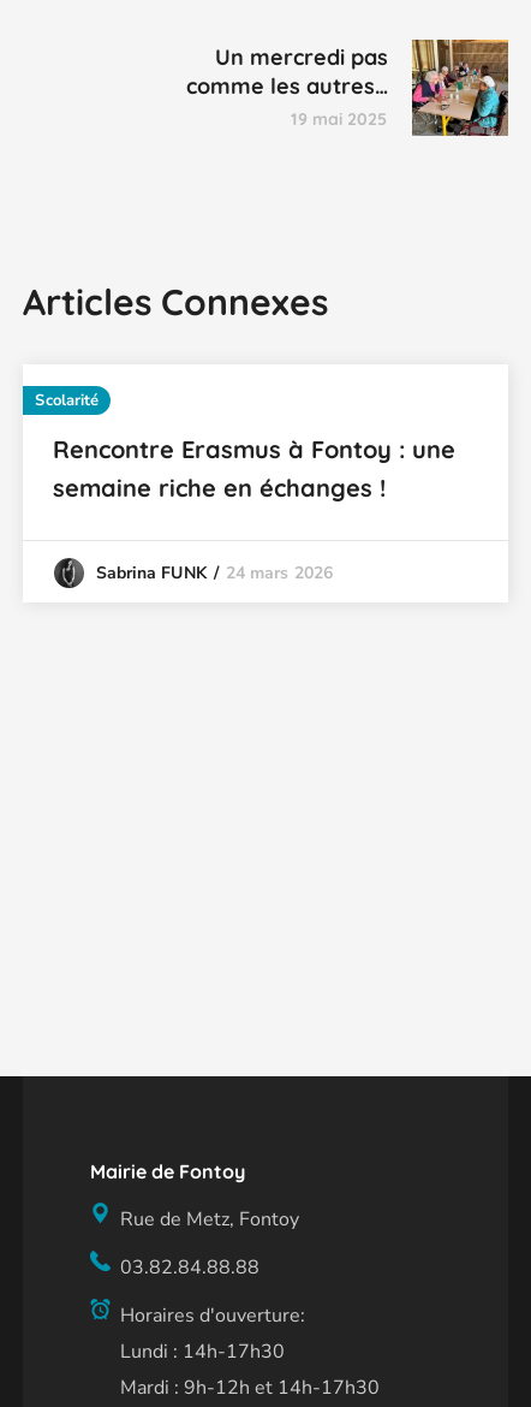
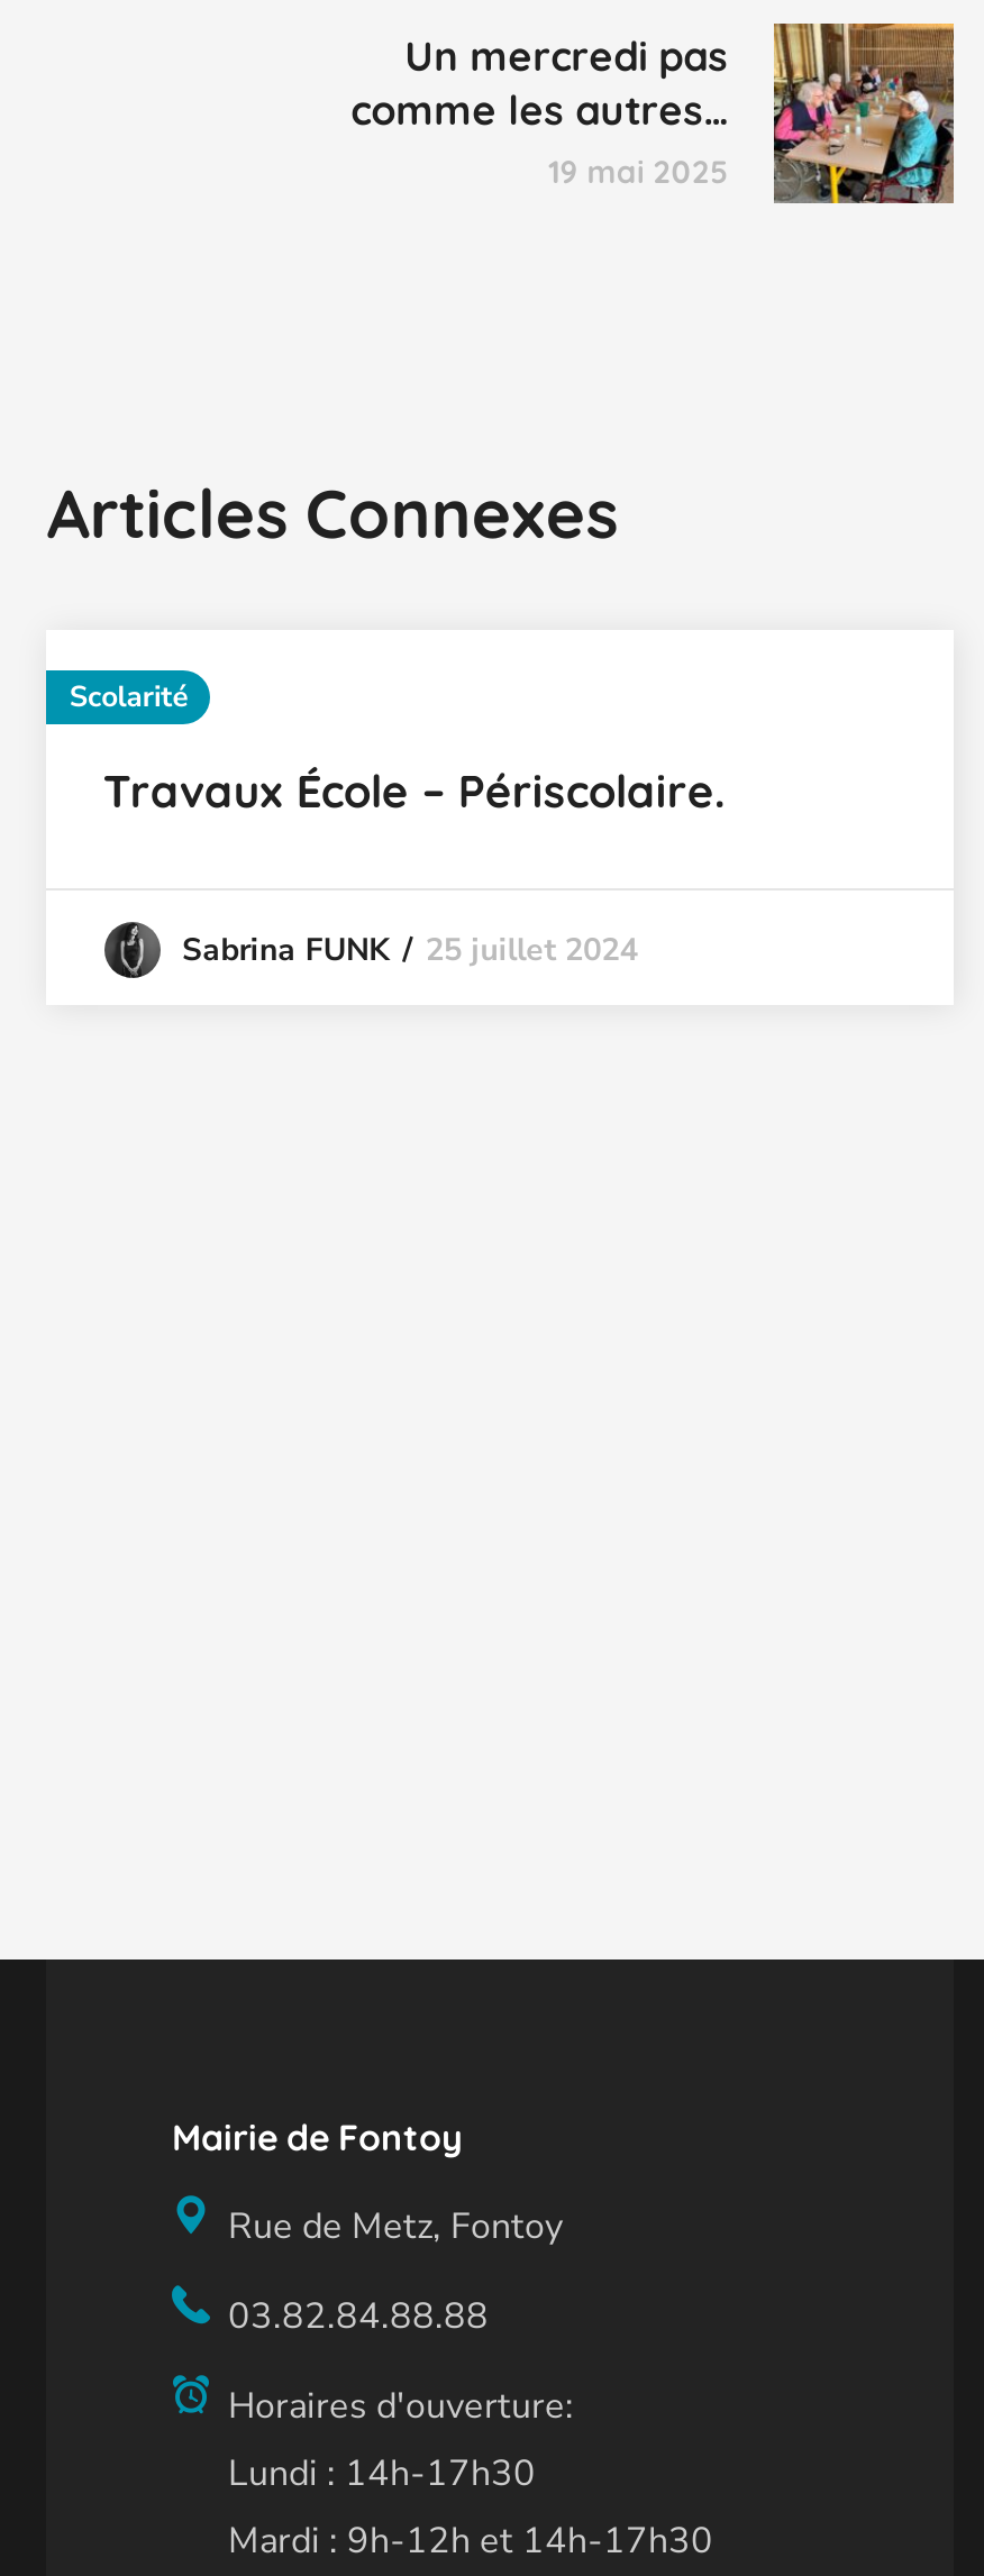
- Rencontre Erasmus à Fontoy : une
- semaine riche en échanges !
+ Travaux École – Périscolaire.

- Sabrina FUNK 24 mars 2026
+ Sabrina FUNK 25 juillet 2024

moved up: Sabrina FUNK
